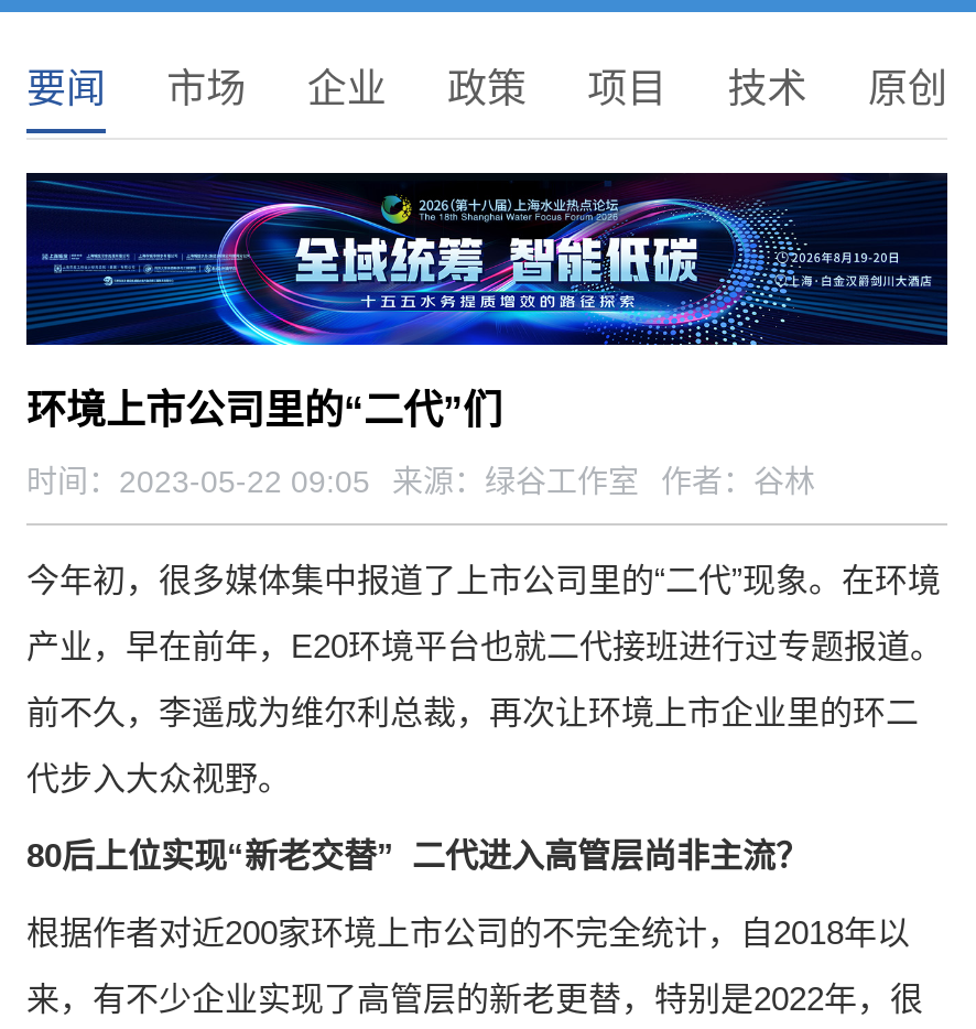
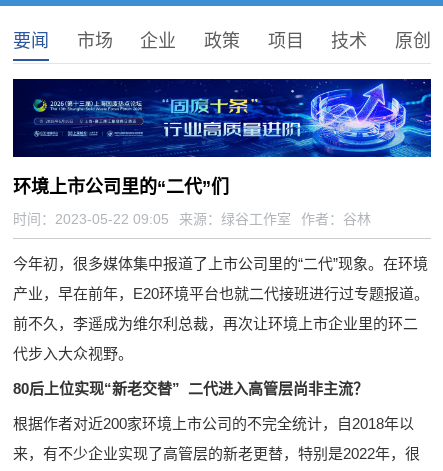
- [image]
+ [image]
